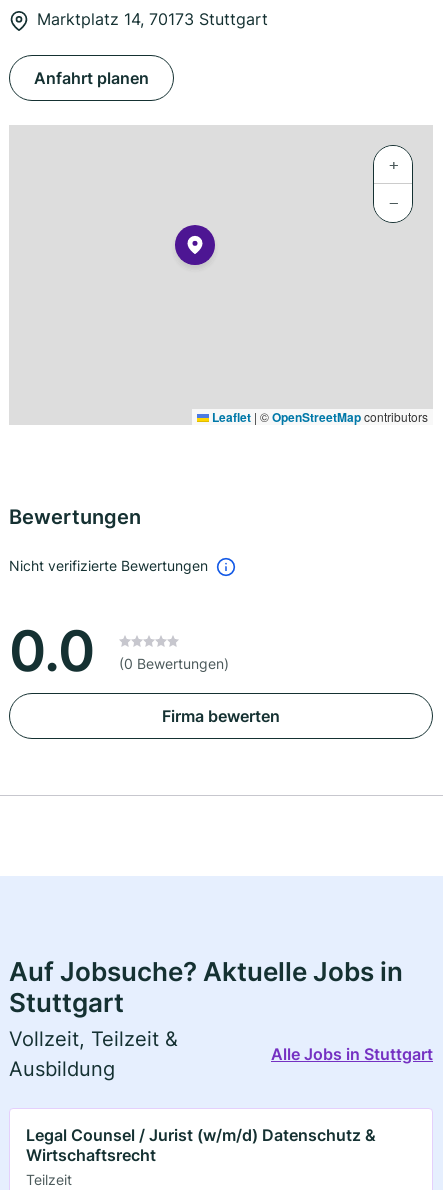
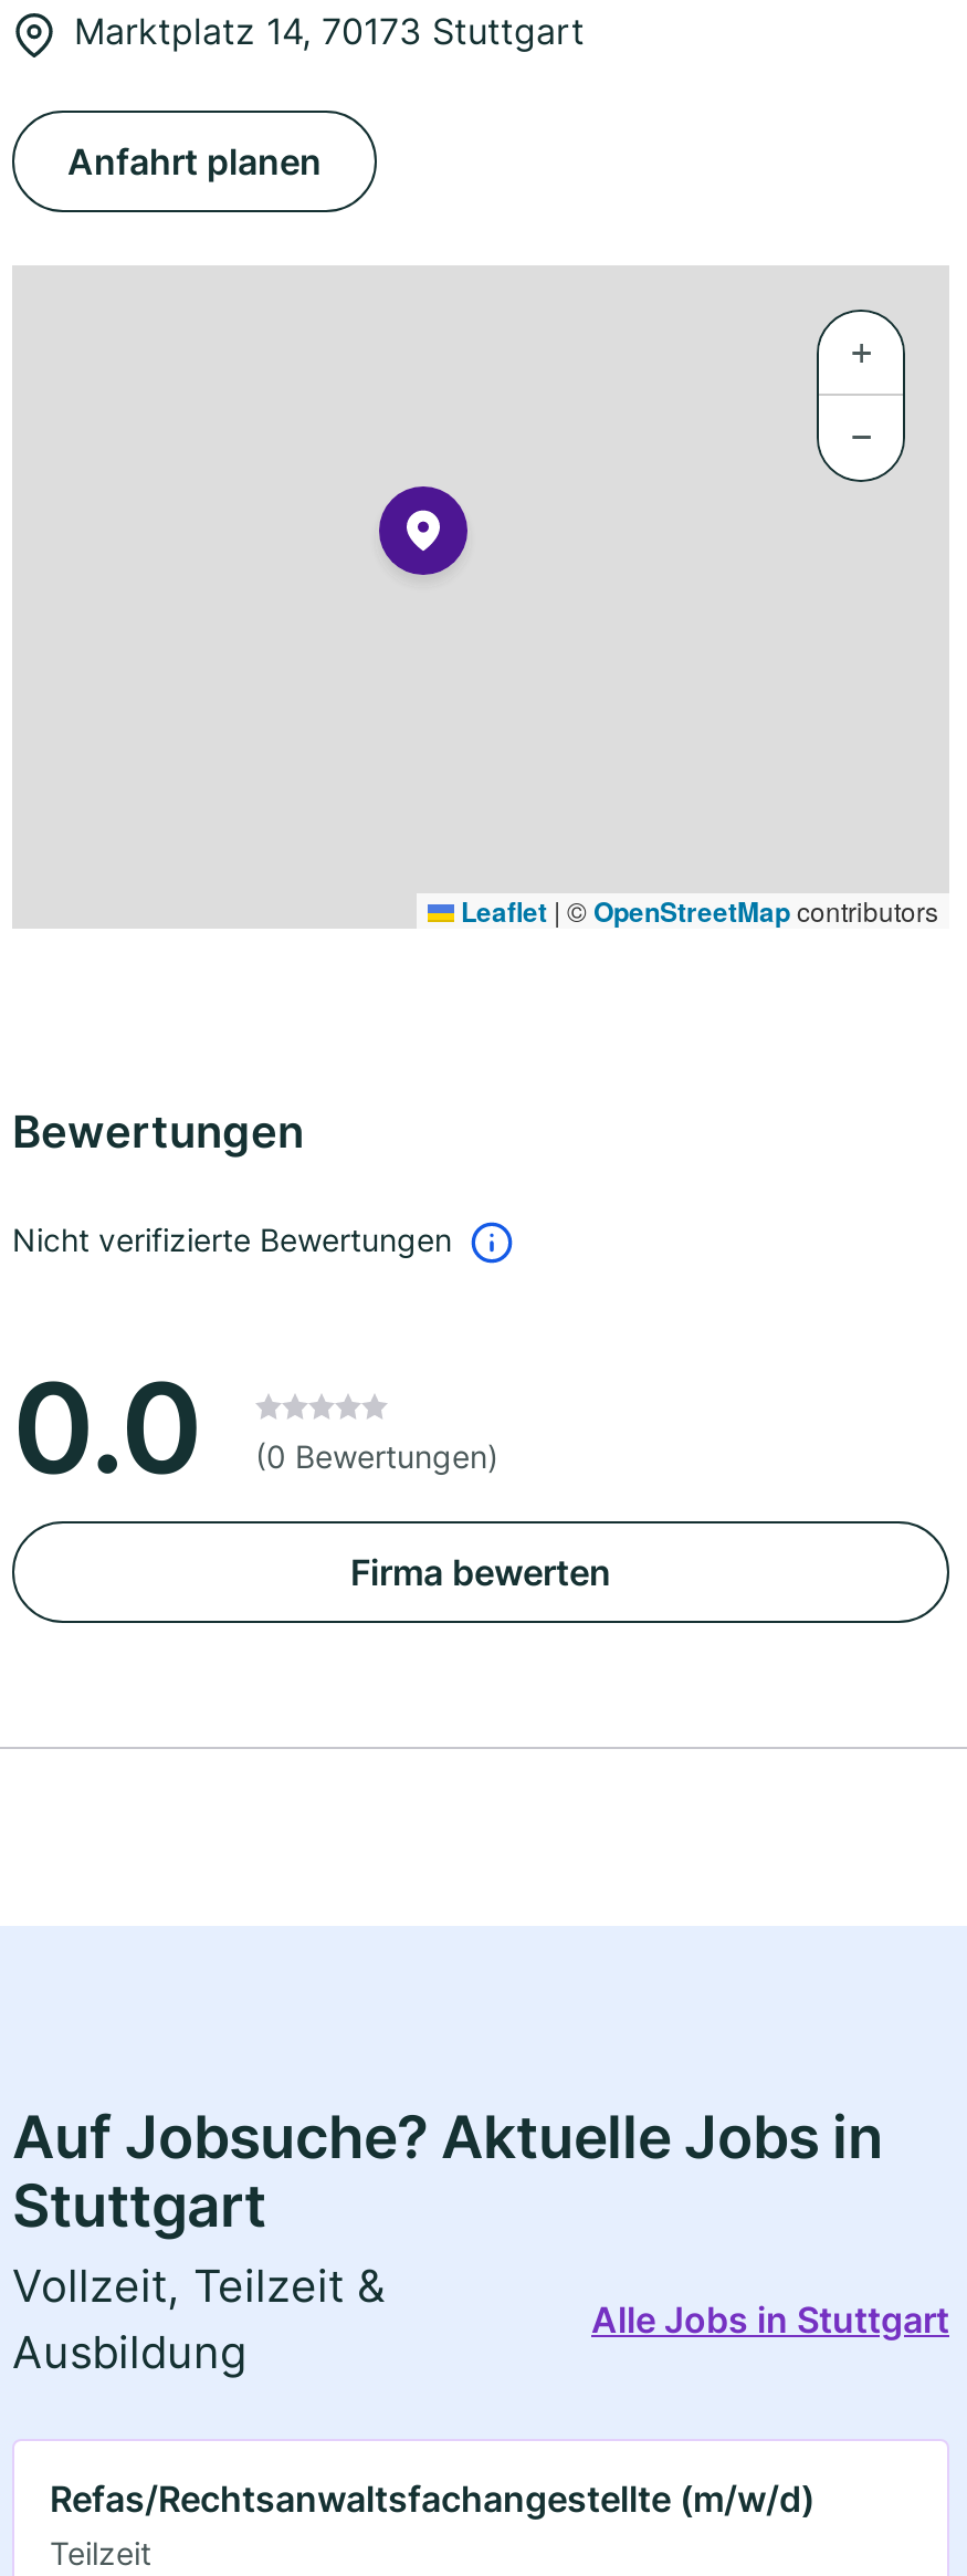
- Legal Counsel / Jurist (w/m/d) Datenschutz &
- Wirtschaftsrecht
+ Refas/Rechtsanwaltsfachangestellte (m/w/d)
